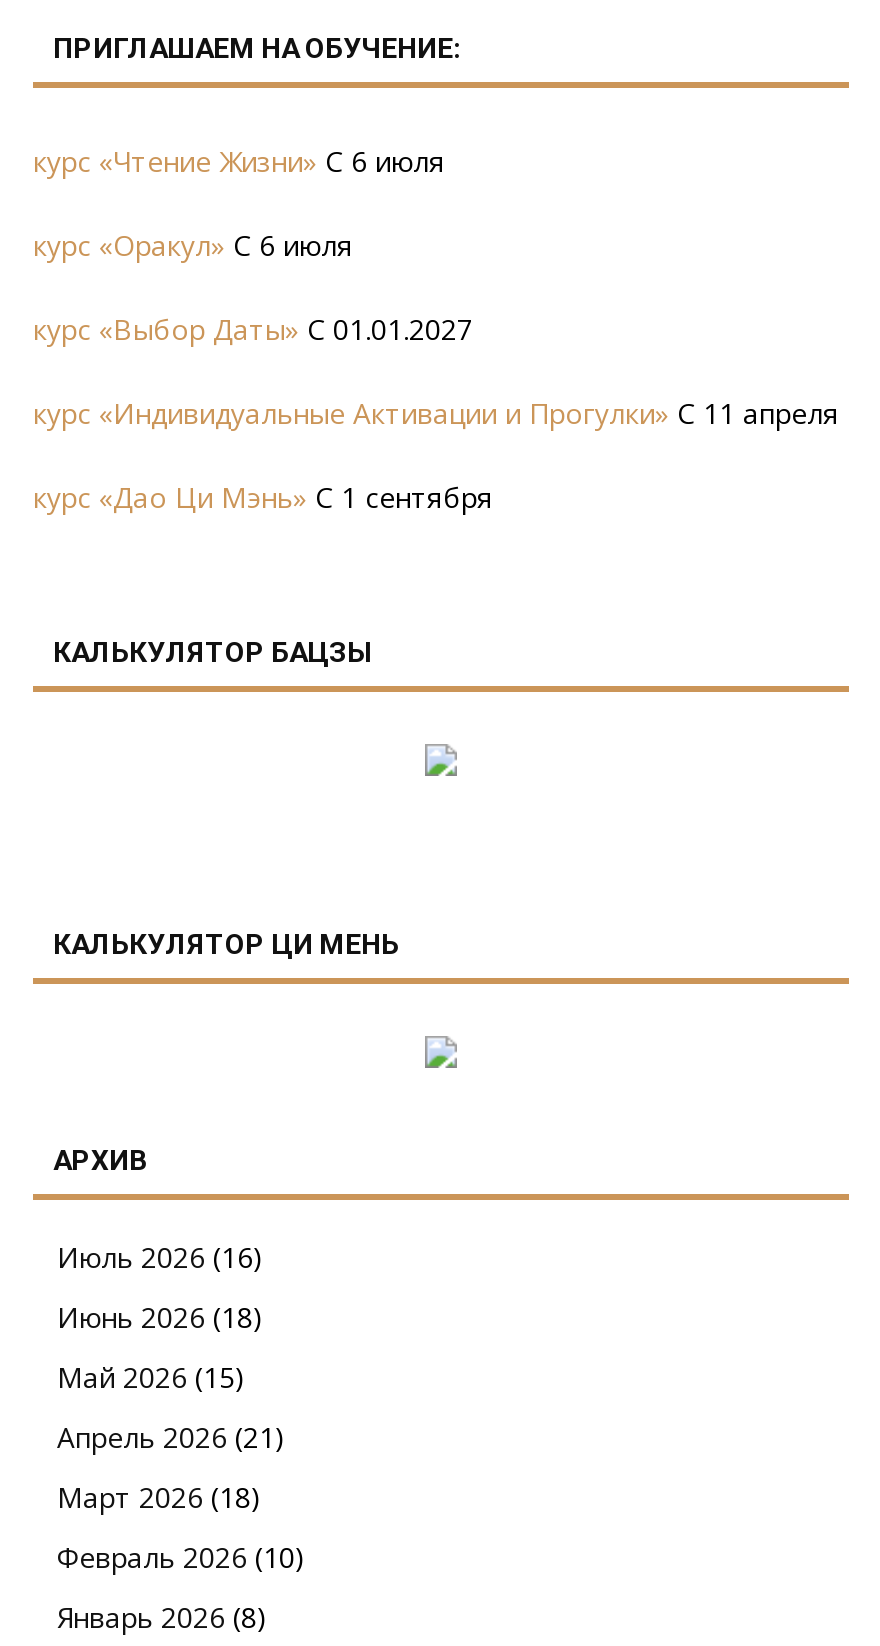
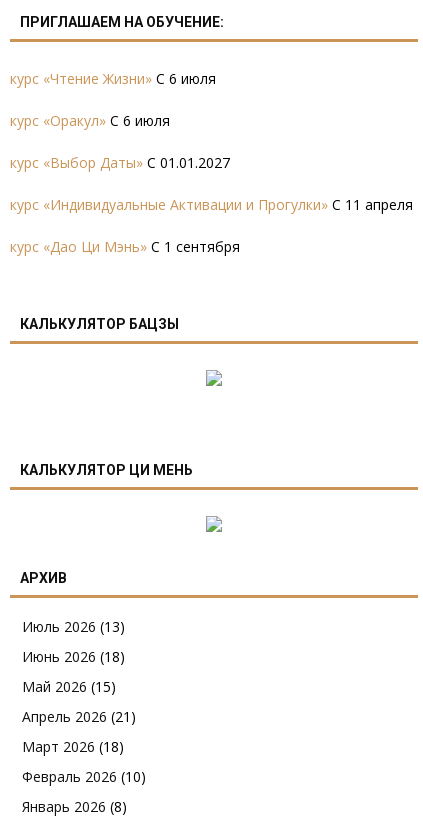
- Июль 2026 (16)
+ Июль 2026 (13)
